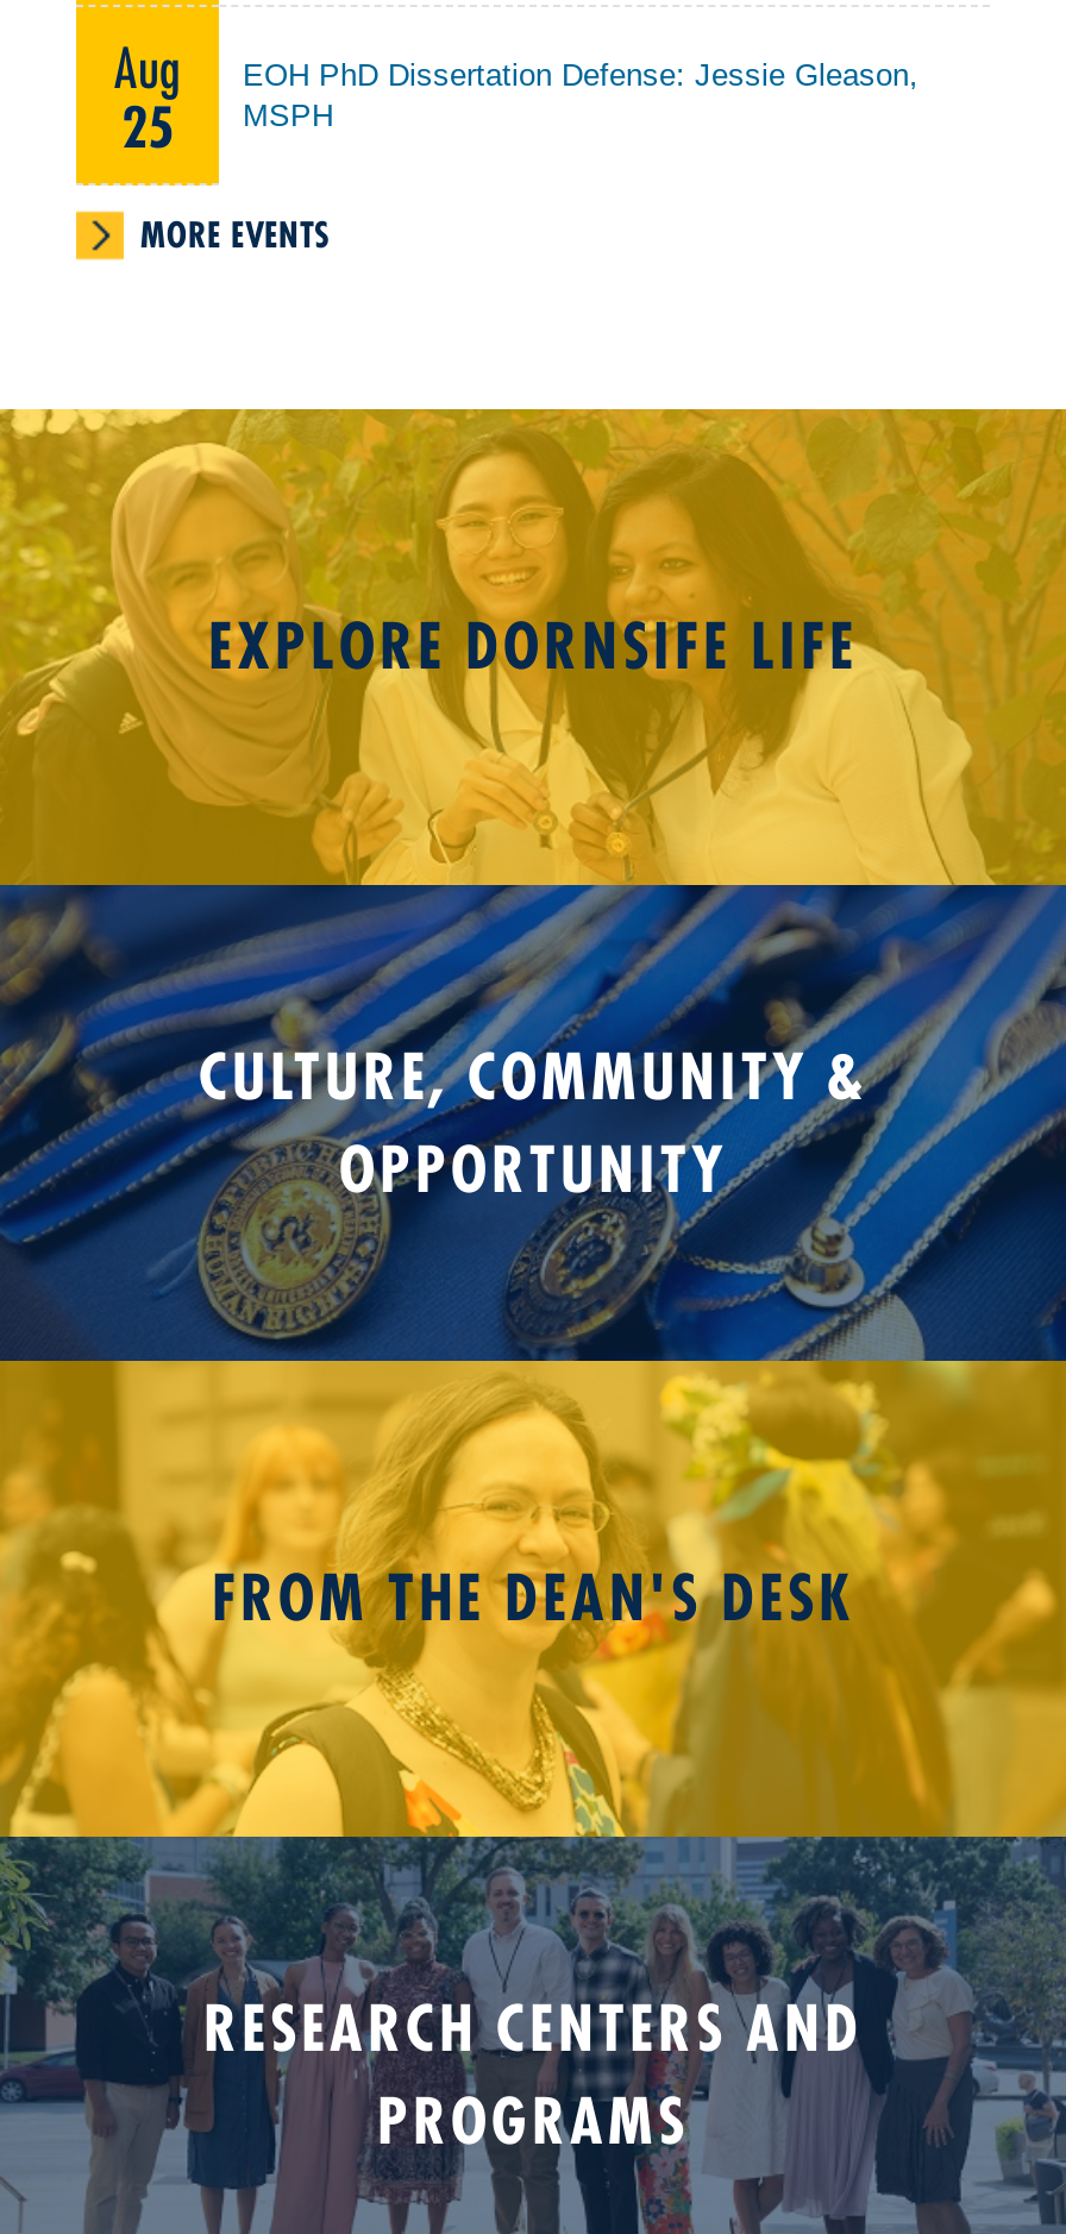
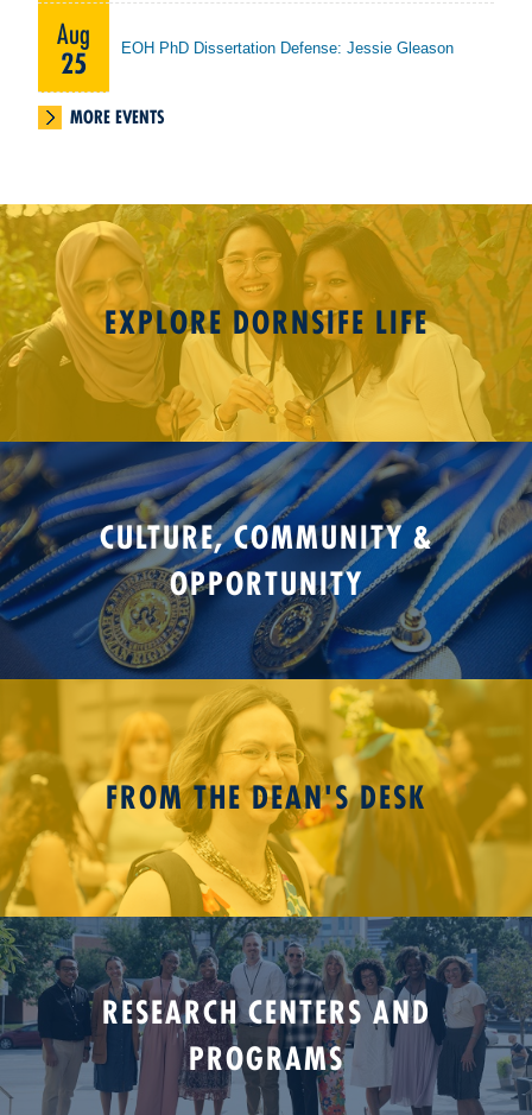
- EOH PhD Dissertation Defense: Jessie Gleason,
- MSPH
+ EOH PhD Dissertation Defense: Jessie Gleason
